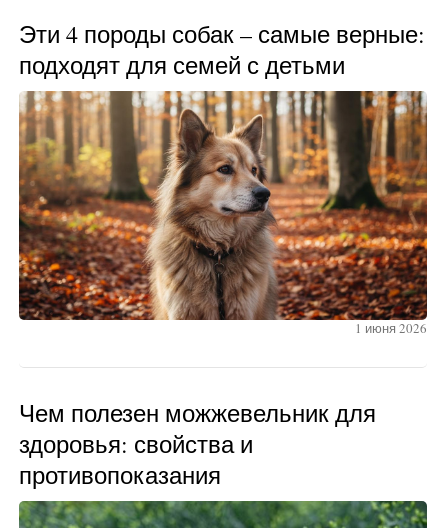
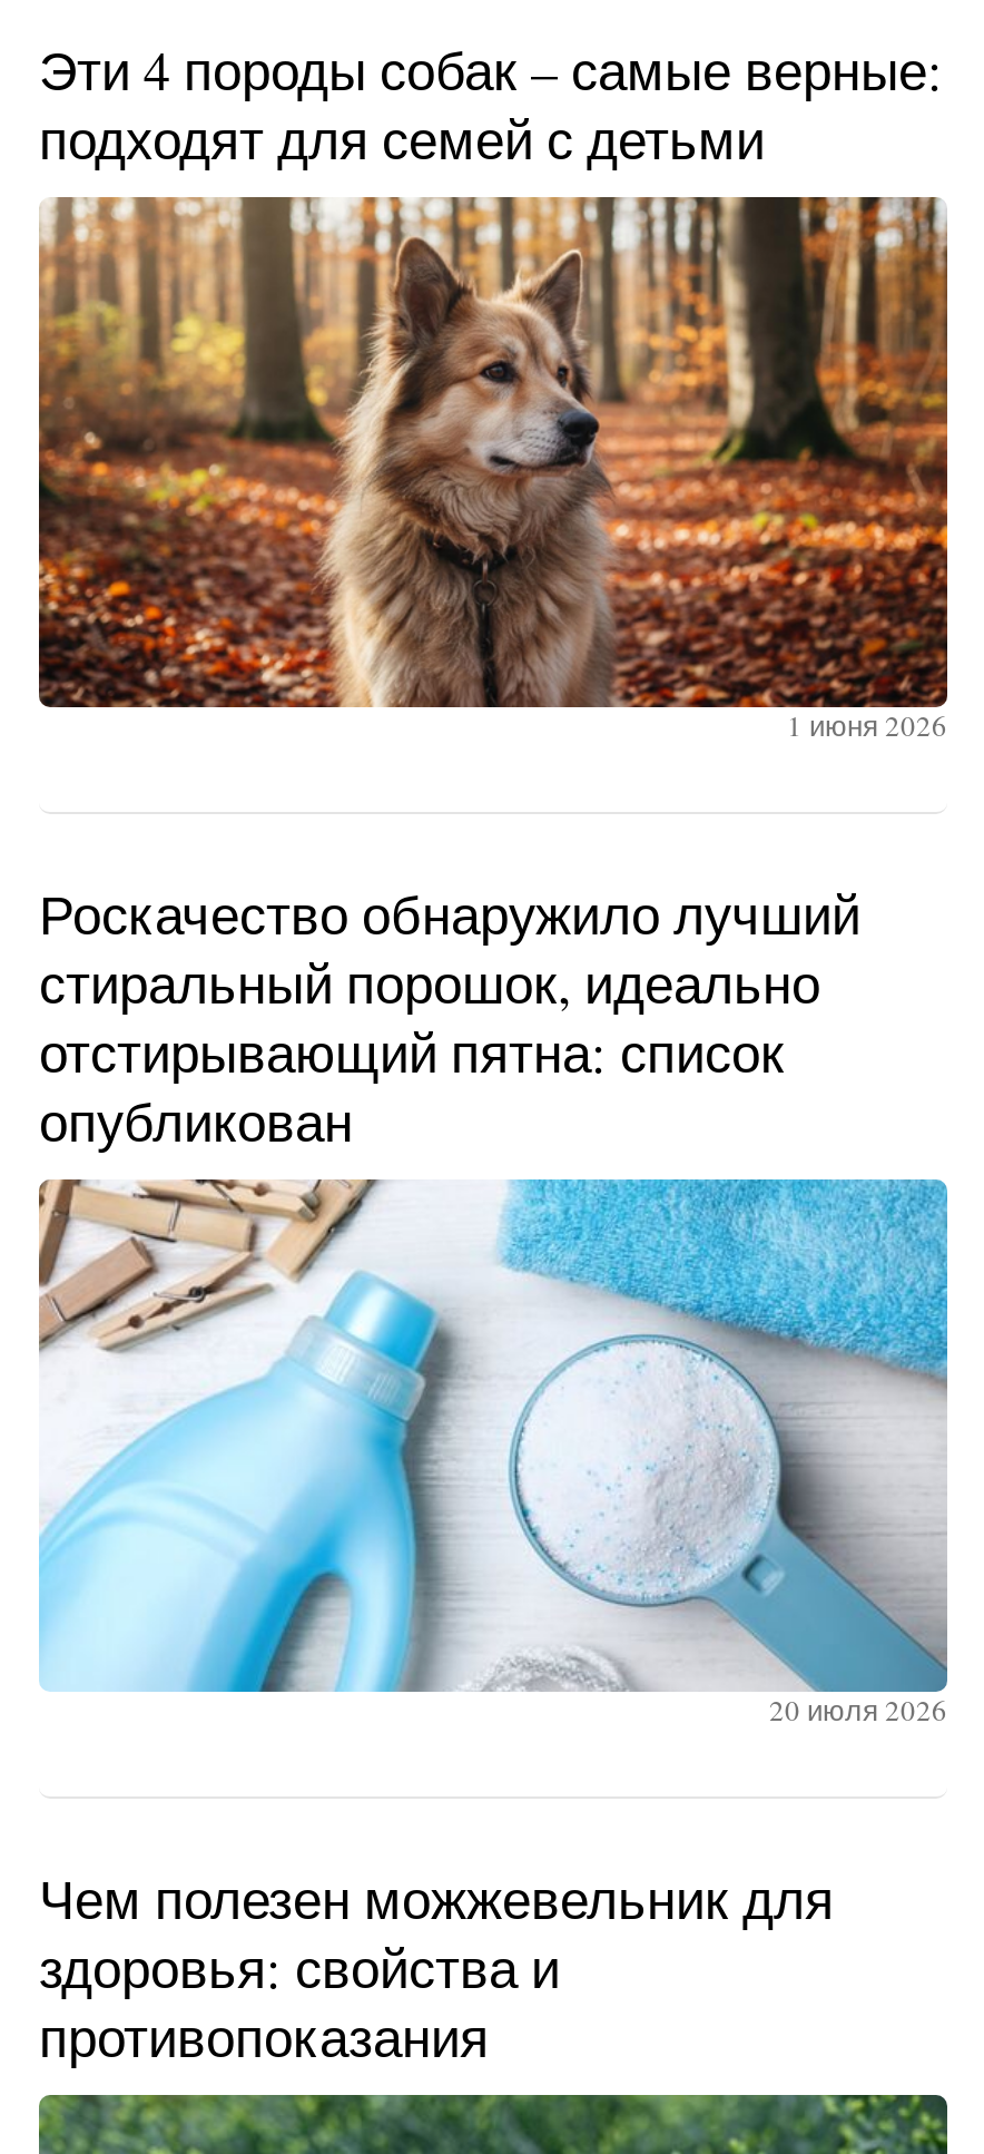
+ [image]
+ 20 июля 2026

+ Роскачество обнаружило лучший
+ стиральный порошок, идеально
+ отстирывающий пятна: список
+ опубликован
